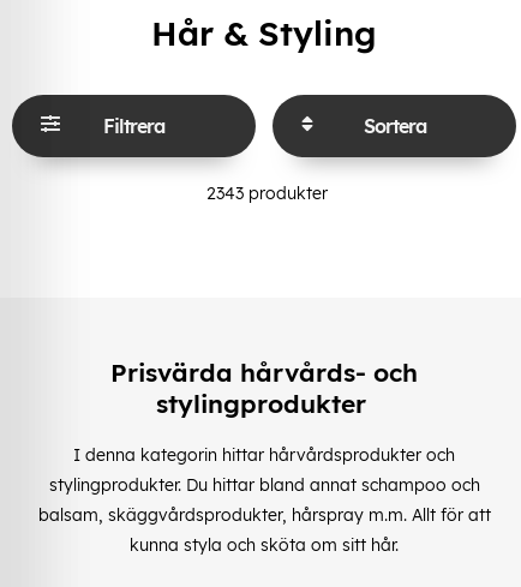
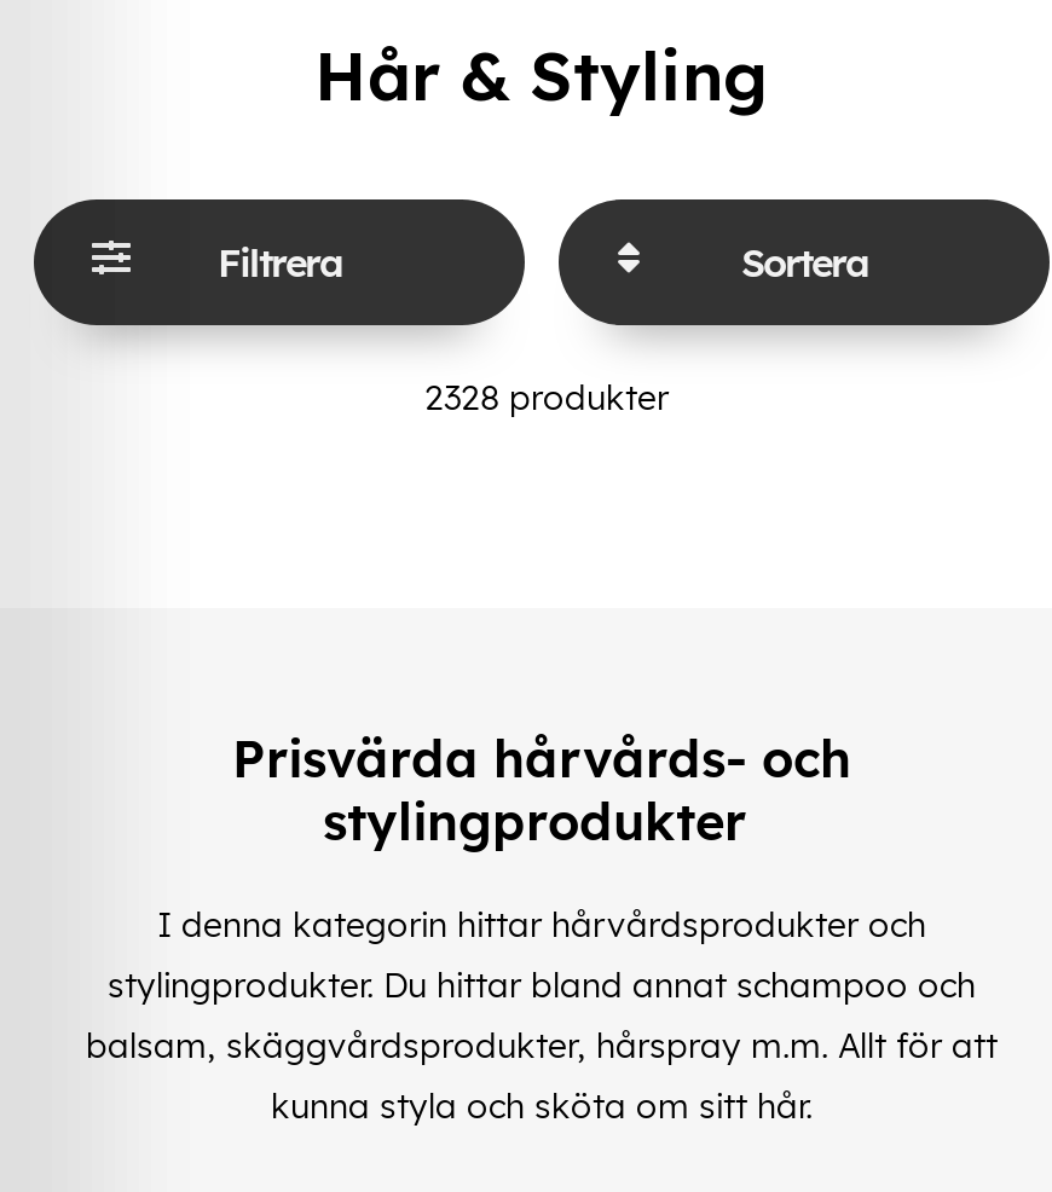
- 2343 produkter
+ 2328 produkter
